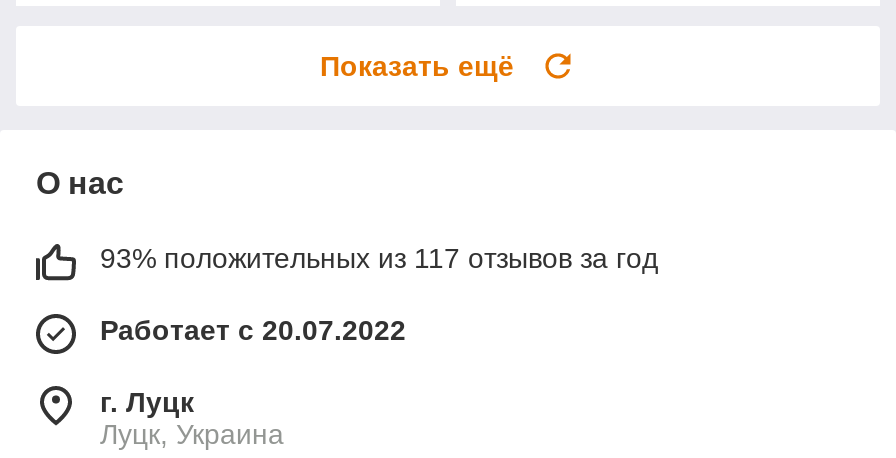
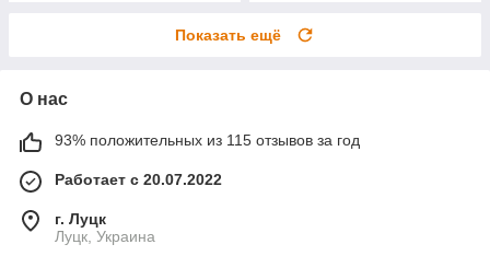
- 93% положительных из 117 отзывов за год
+ 93% положительных из 115 отзывов за год
